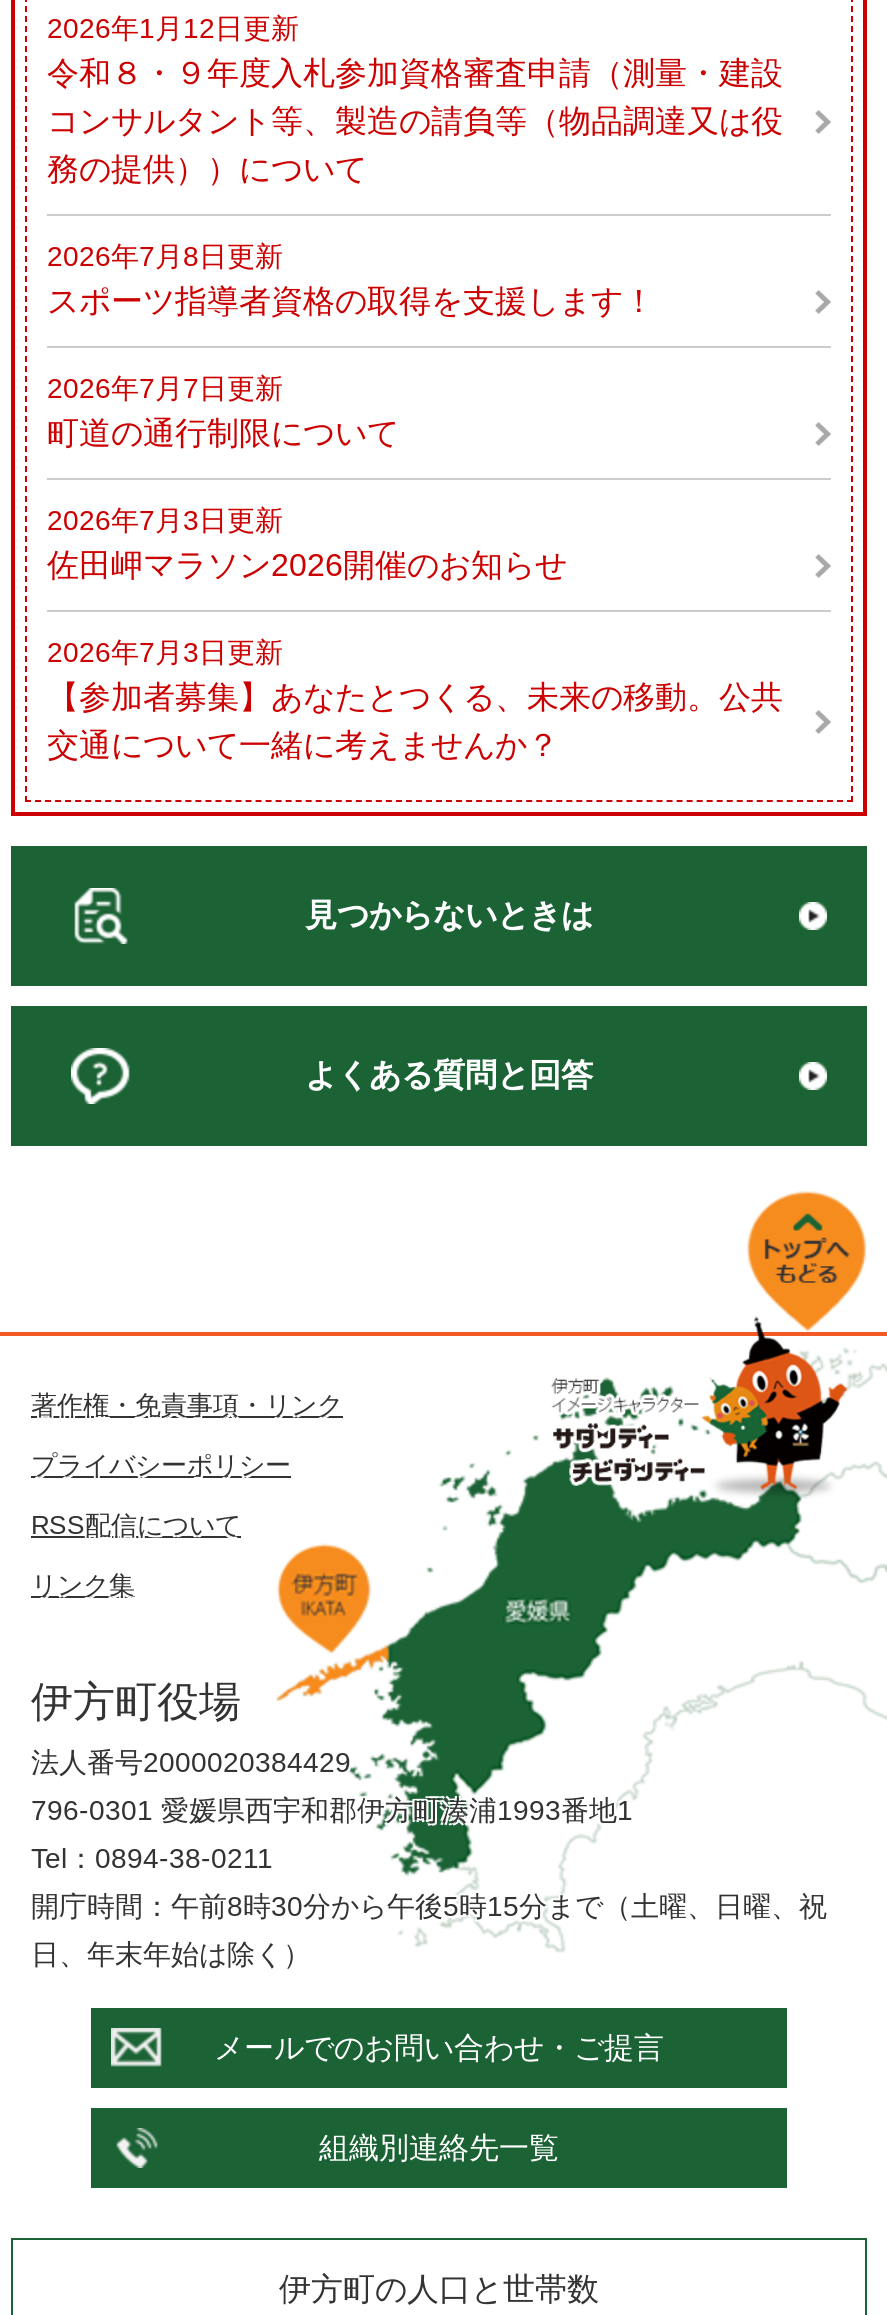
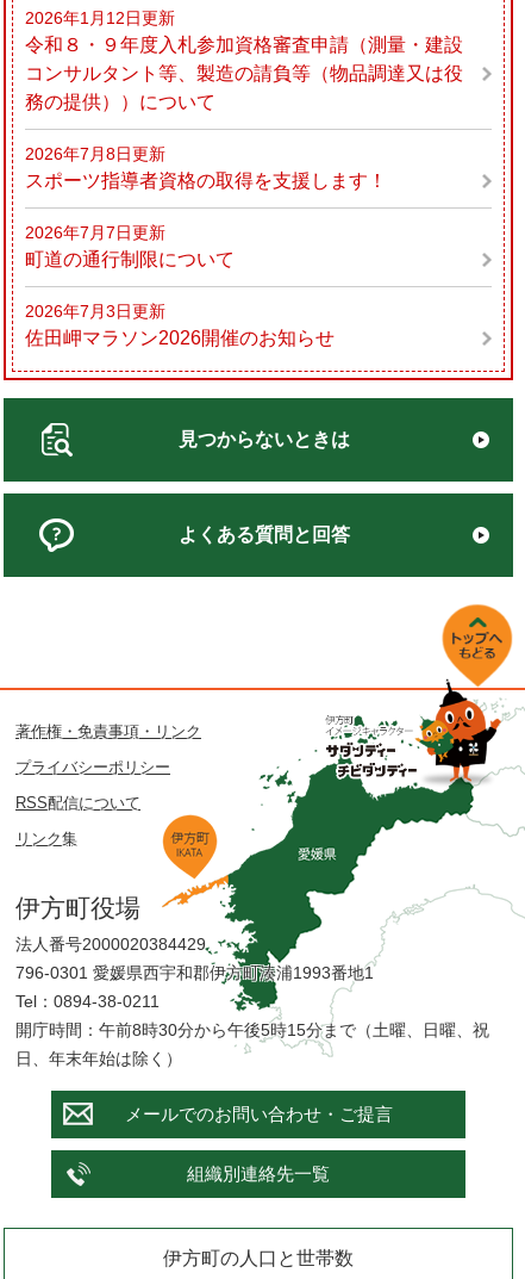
- 2026年7月3日更新
- 【参加者募集】あなたとつくる、未来の移動。公共
- 交通について一緒に考えませんか？
